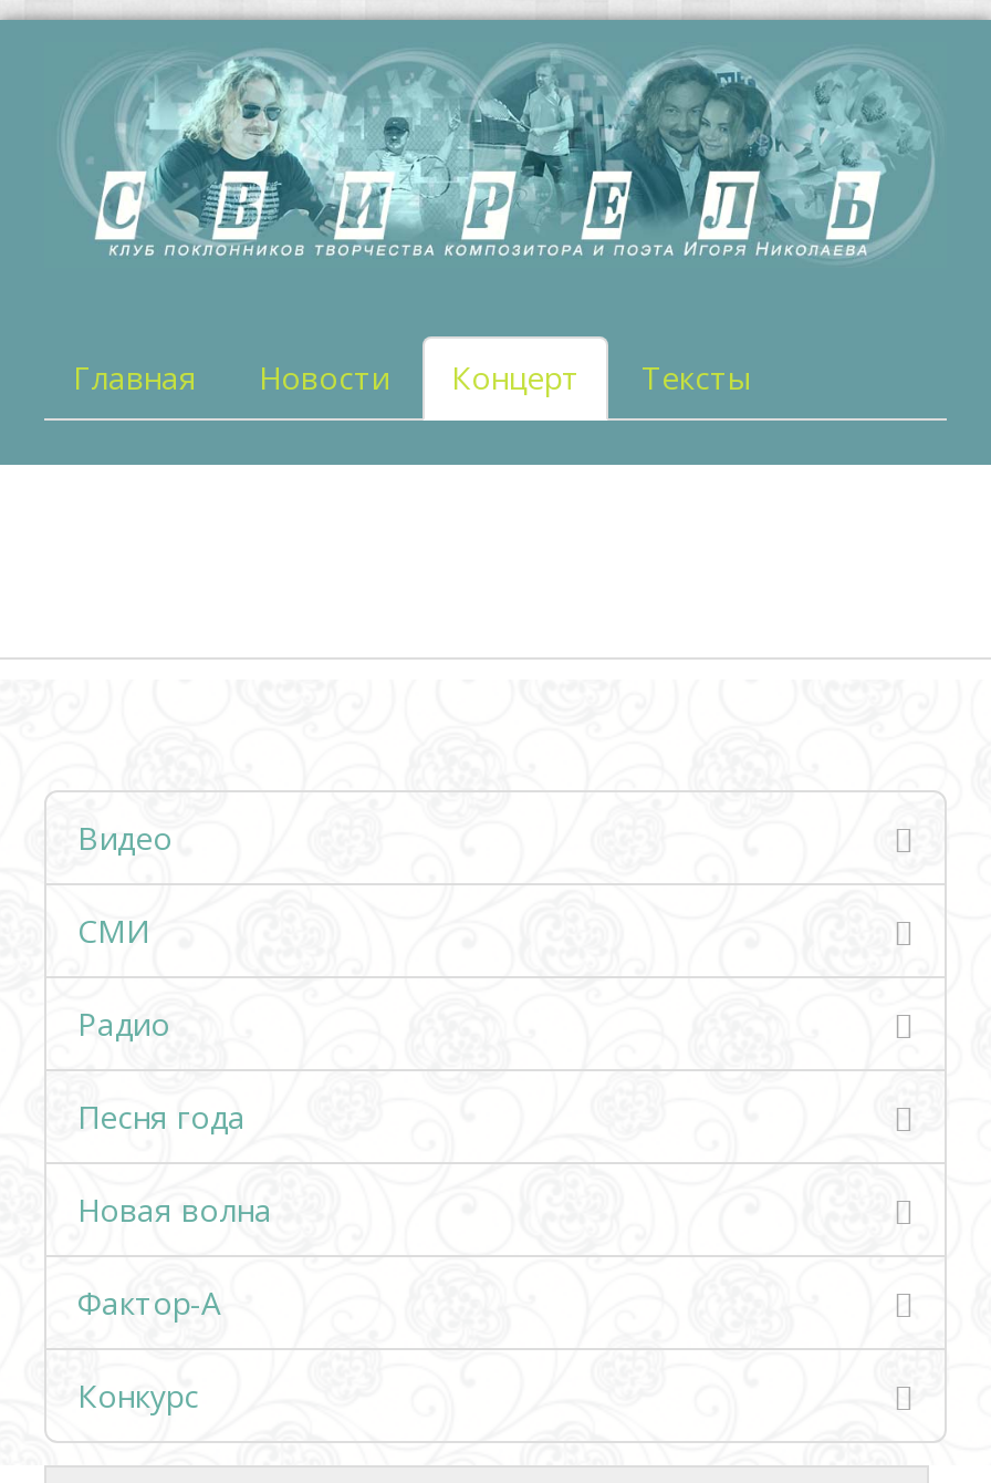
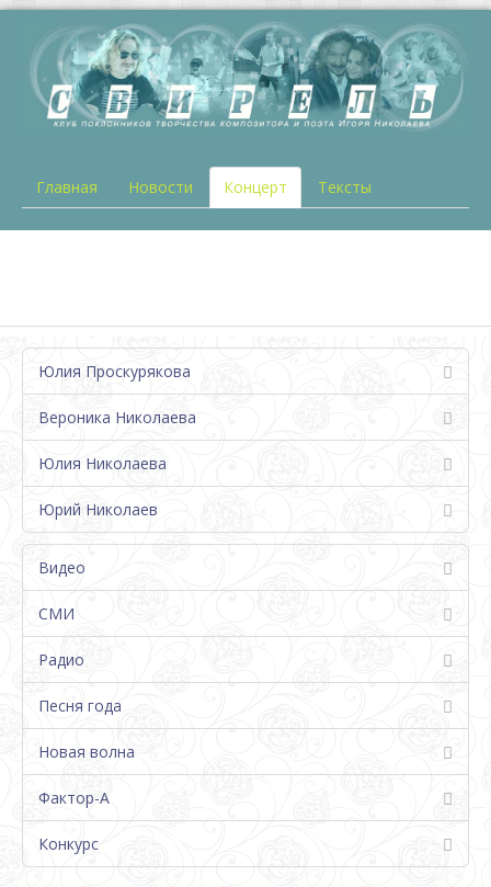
+ Юлия Проскурякова
+ Вероника Николаева
+ Юлия Николаева
+ Юрий Николаев
